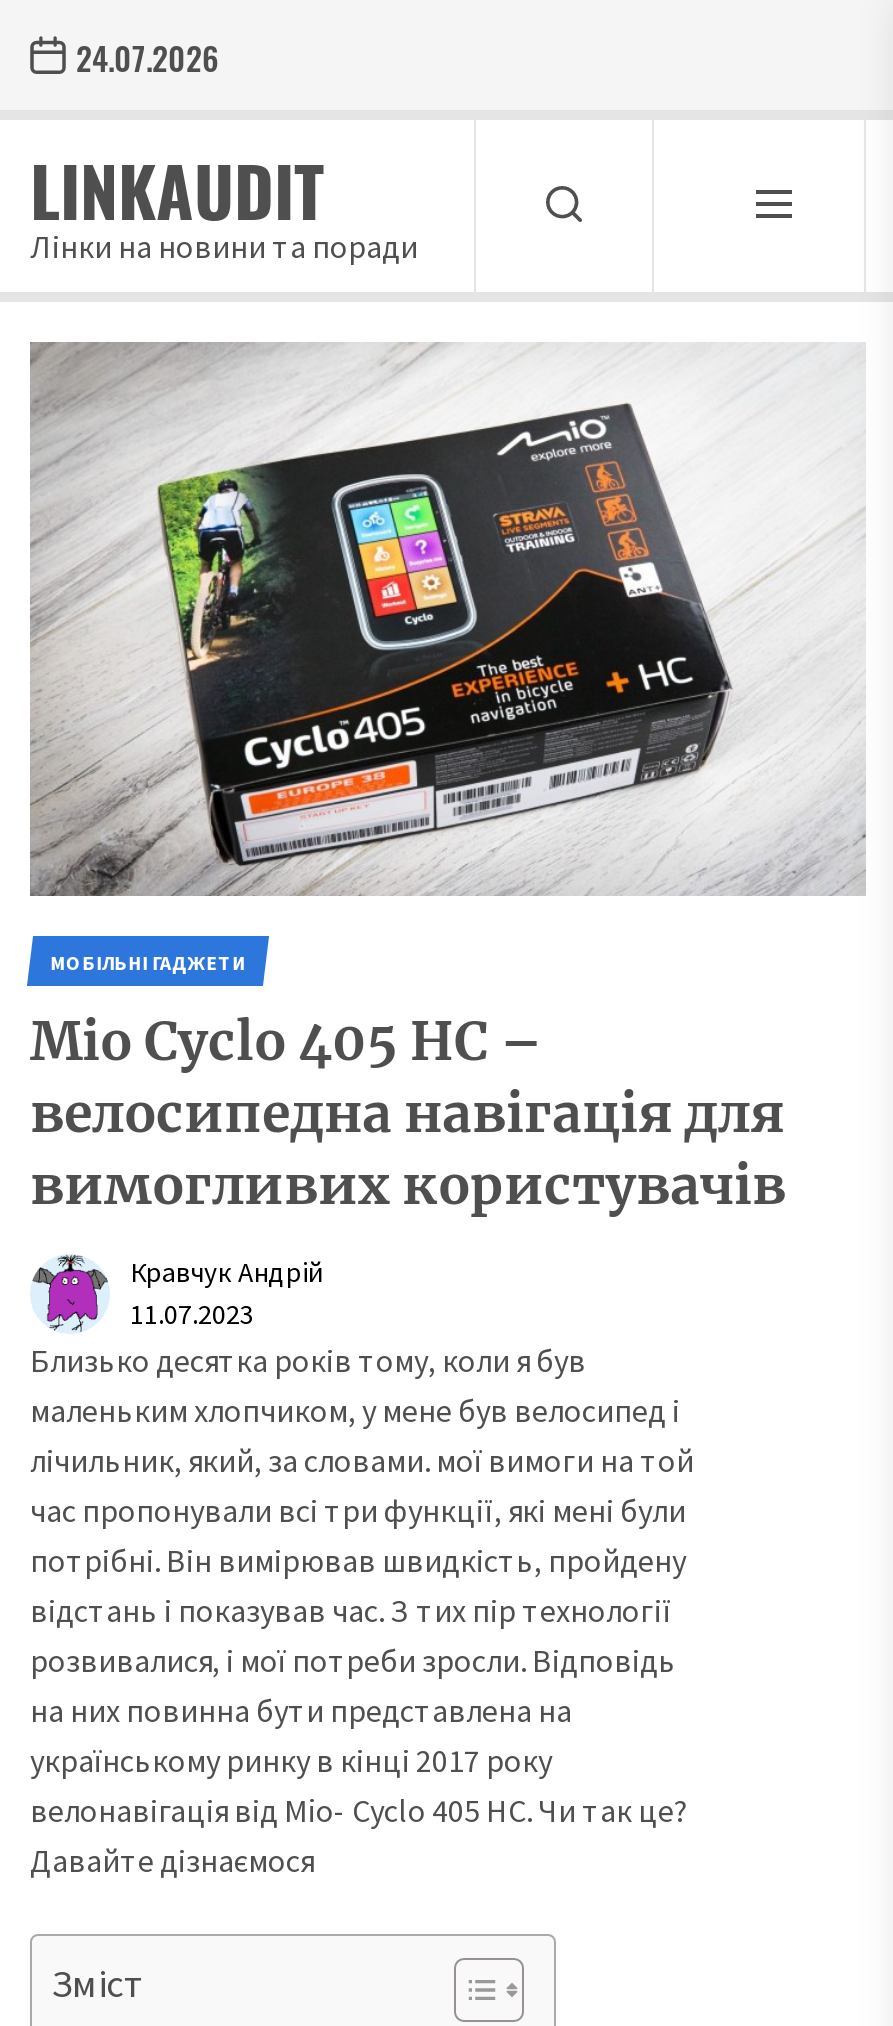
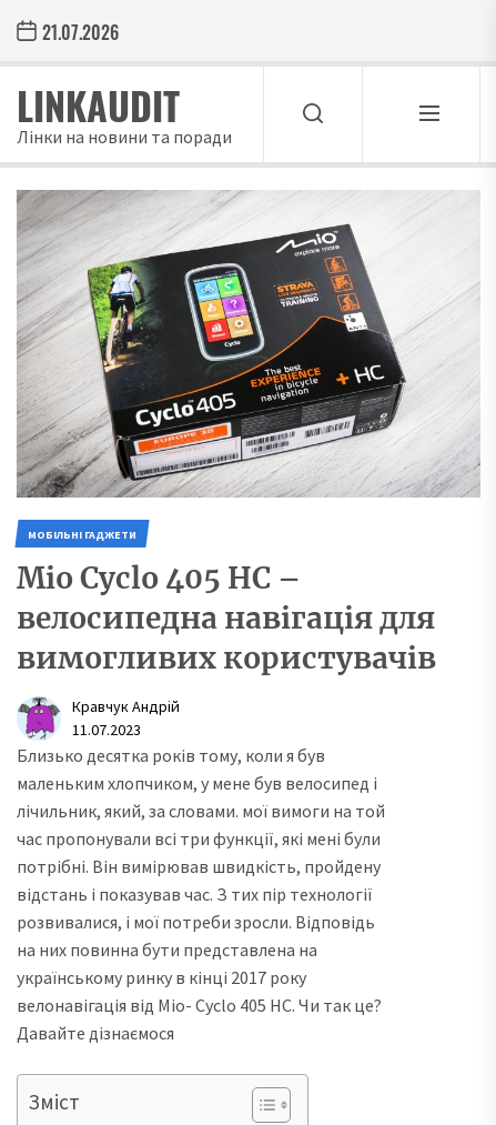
- 24.07.2026
+ 21.07.2026
